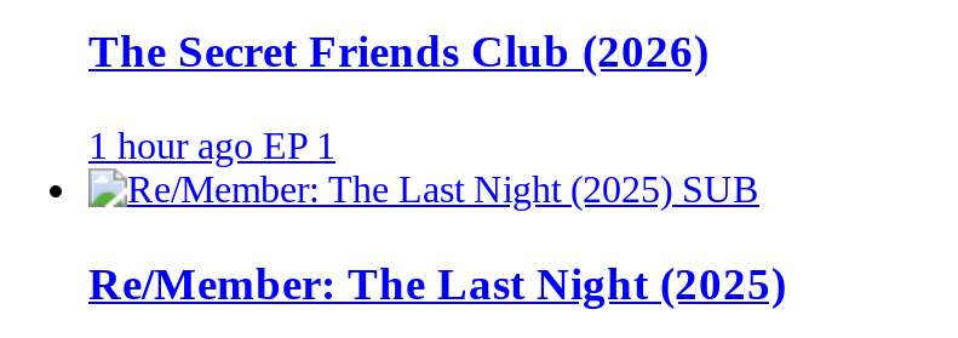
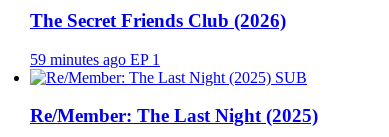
- 1 hour ago EP 1
+ 59 minutes ago EP 1
